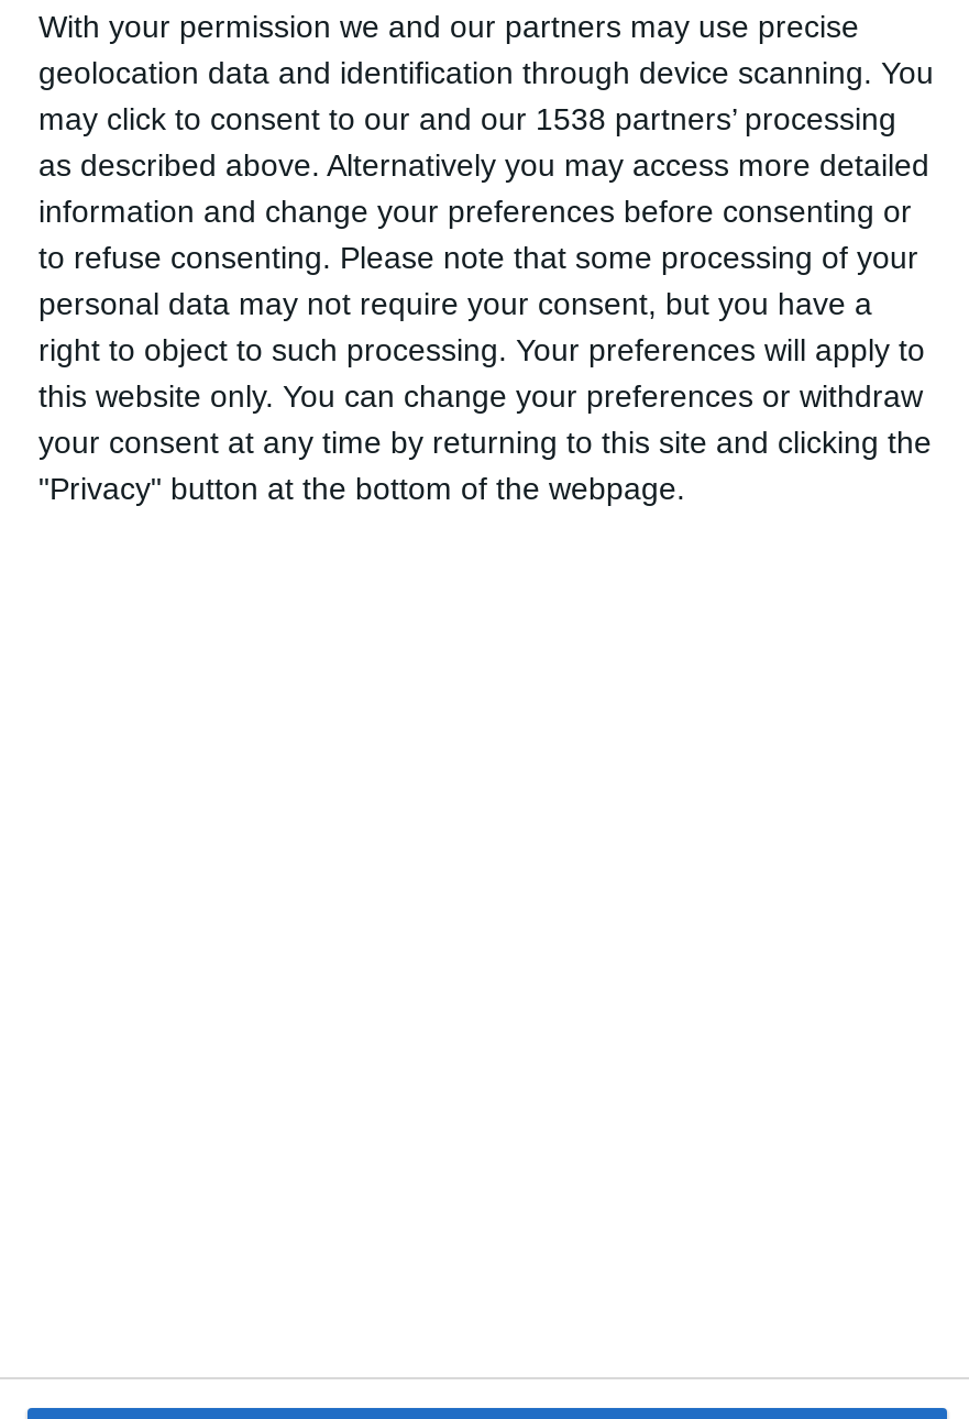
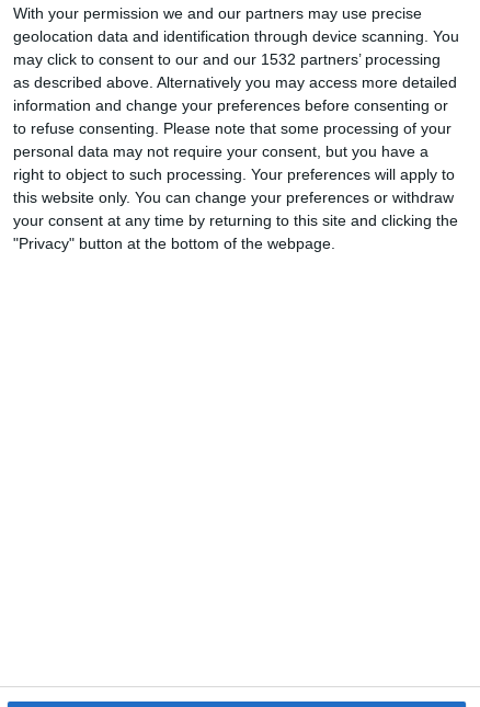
- may click to consent to our and our 1538 partners’ processing
+ may click to consent to our and our 1532 partners’ processing
